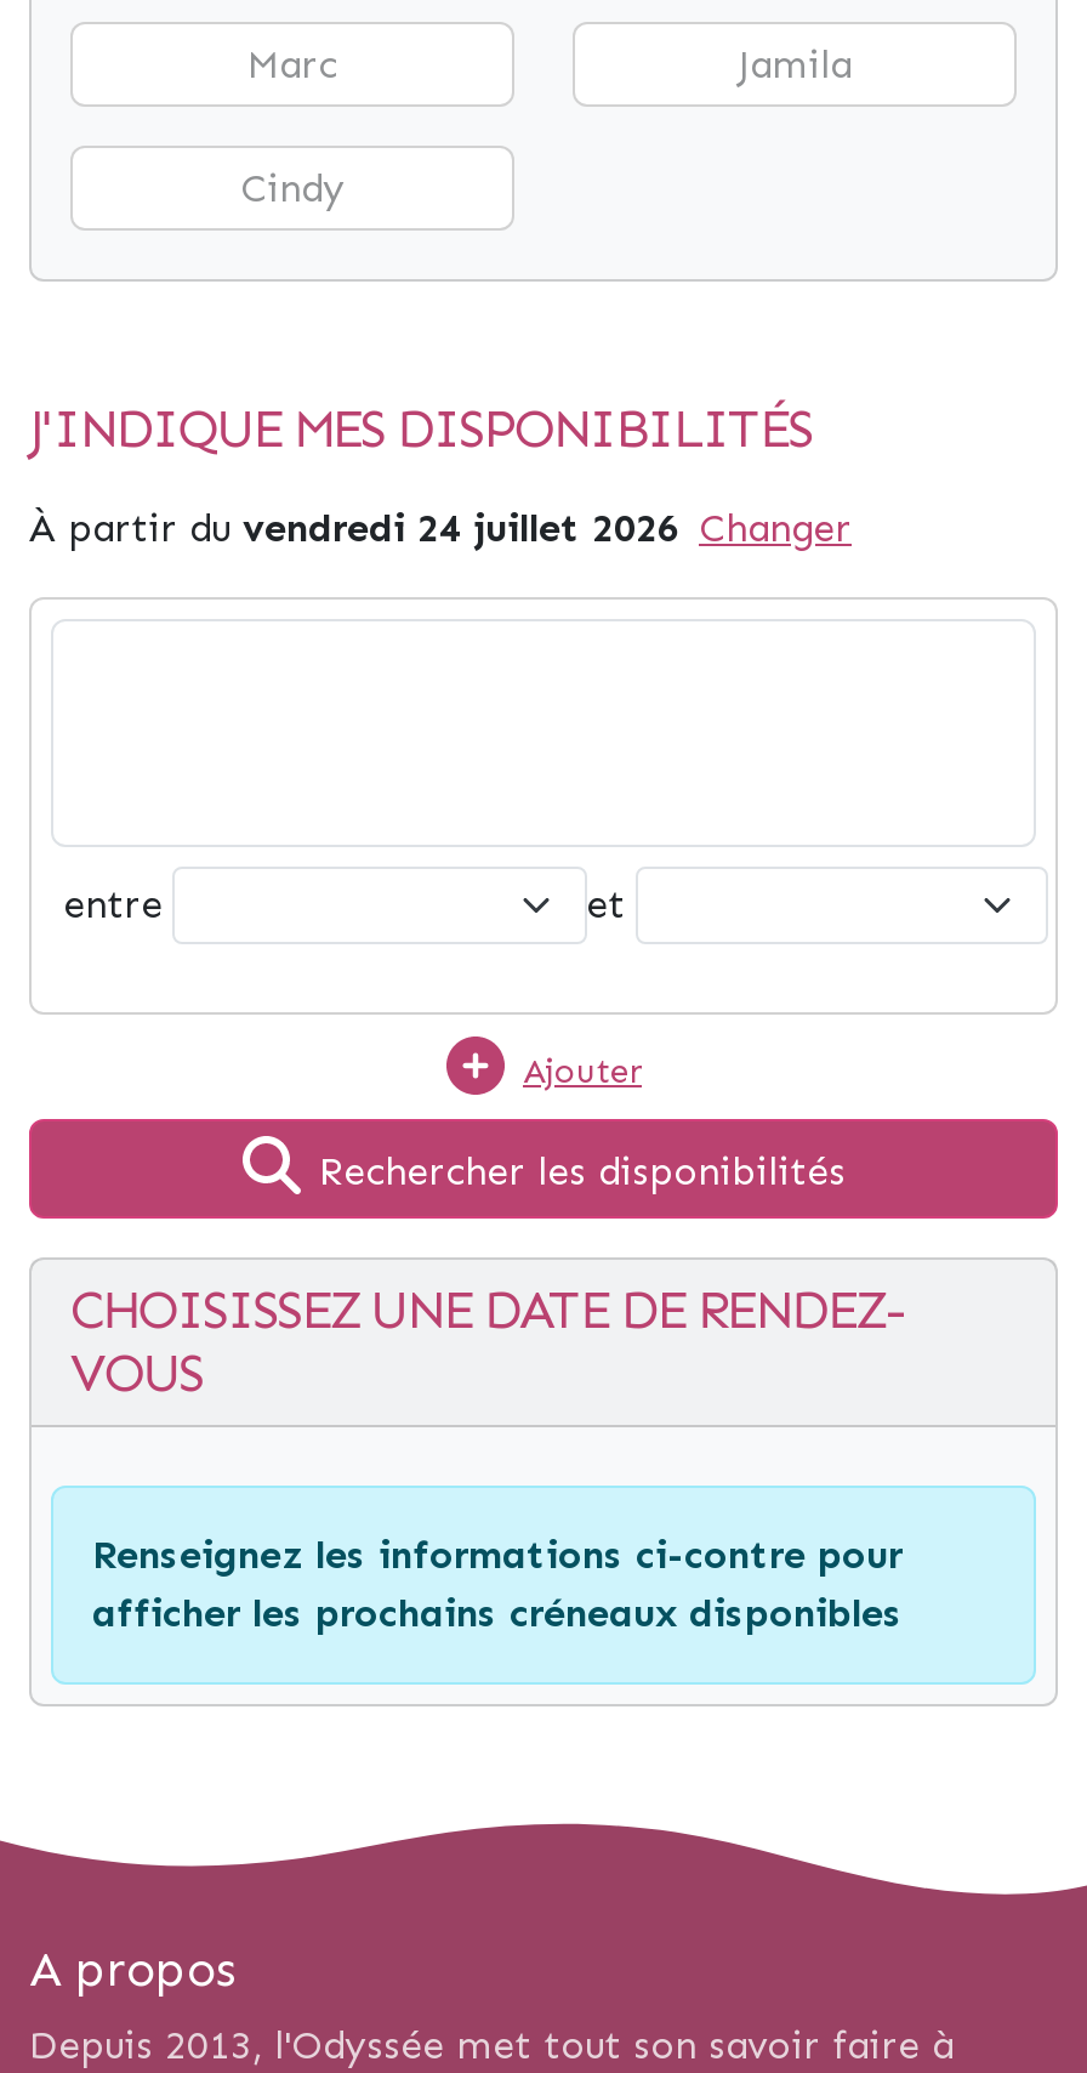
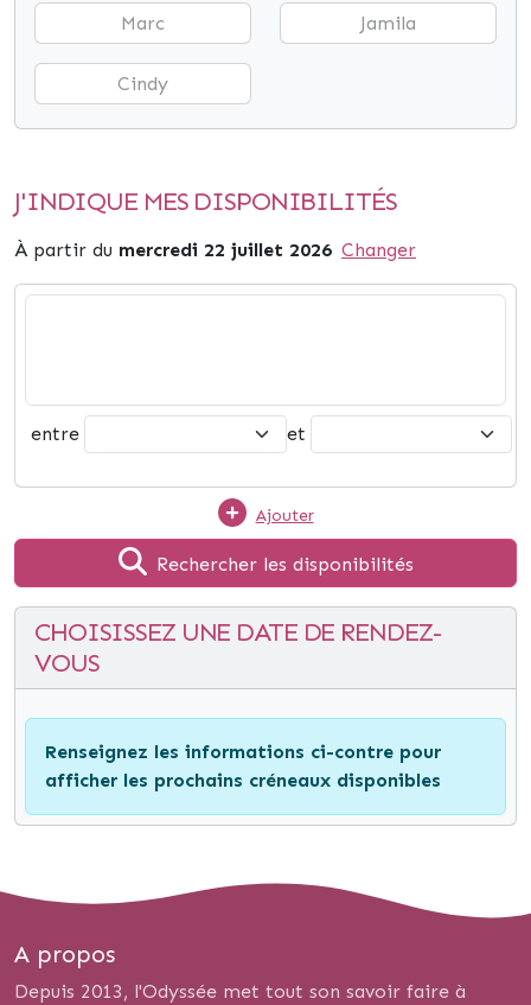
- À partir du vendredi 24 juillet 2026 Changer
+ À partir du mercredi 22 juillet 2026 Changer
